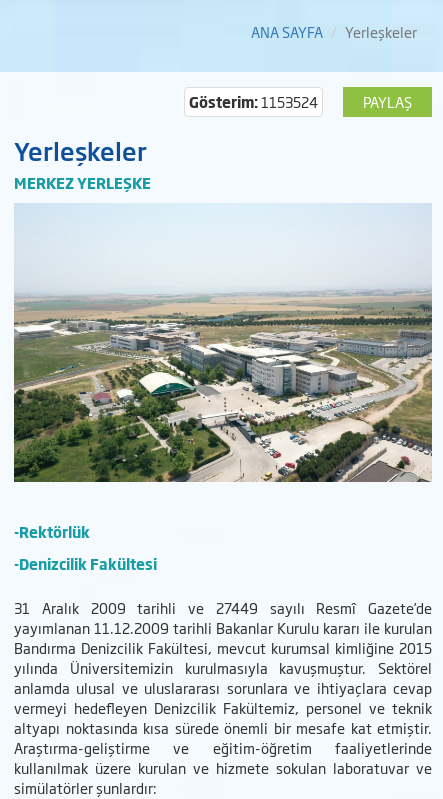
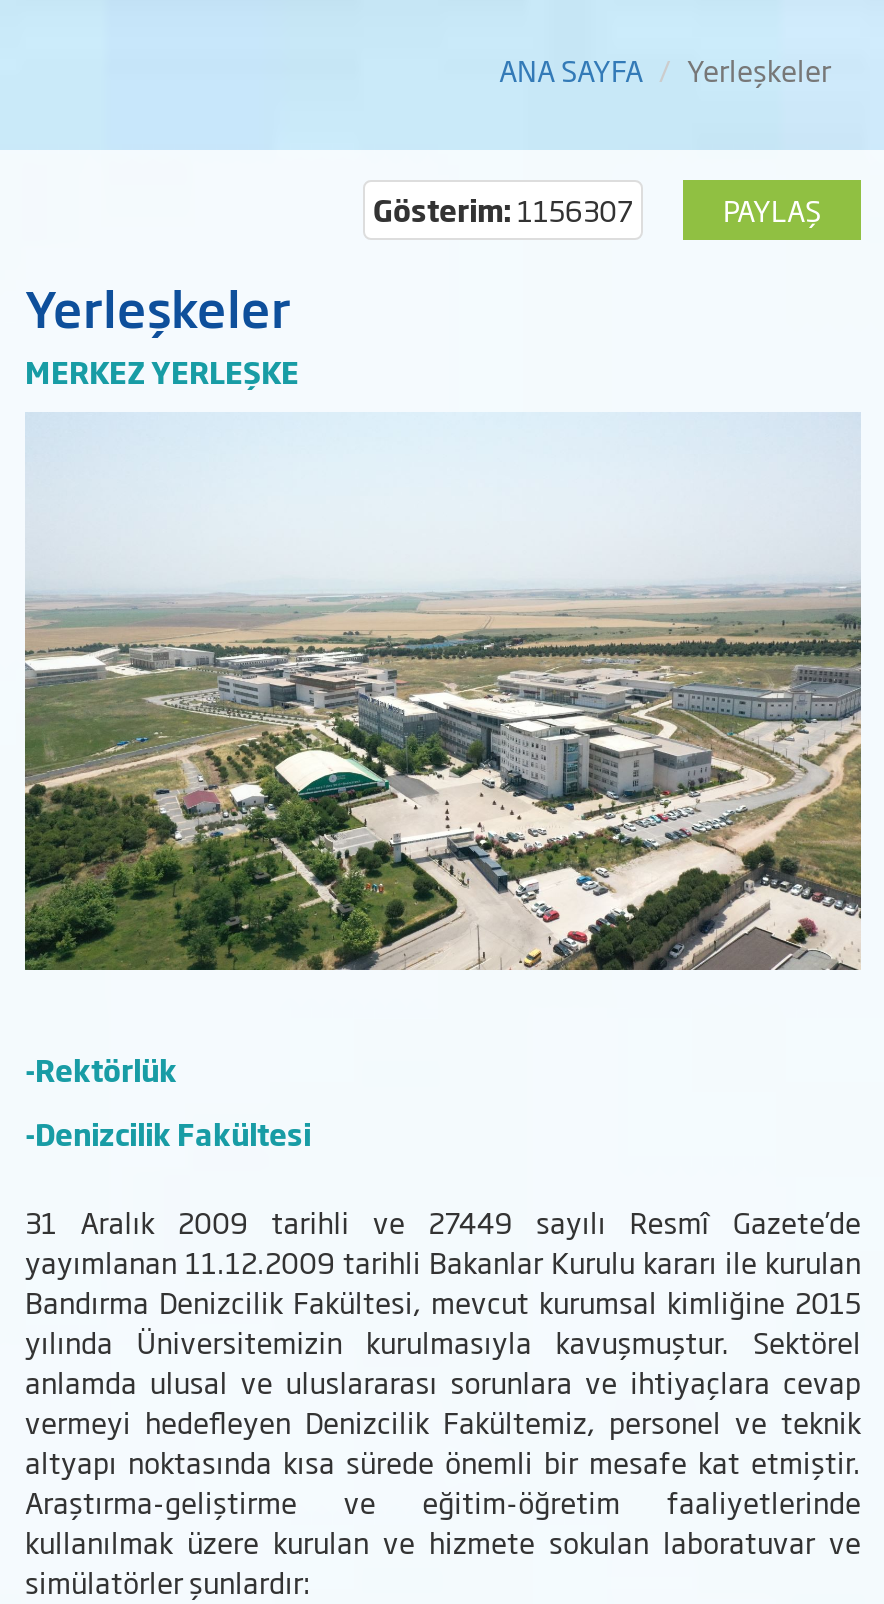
- Gösterim: 1153524
+ Gösterim: 1156307
